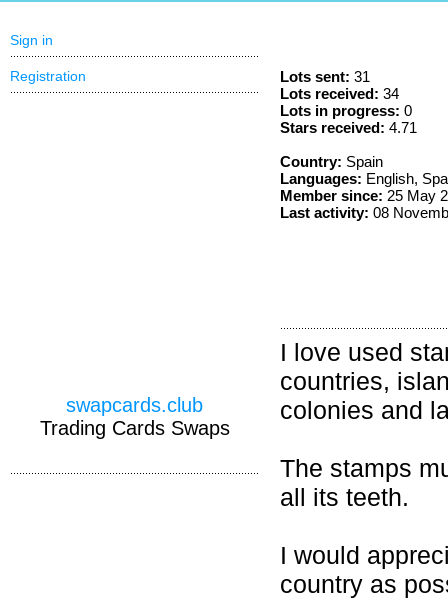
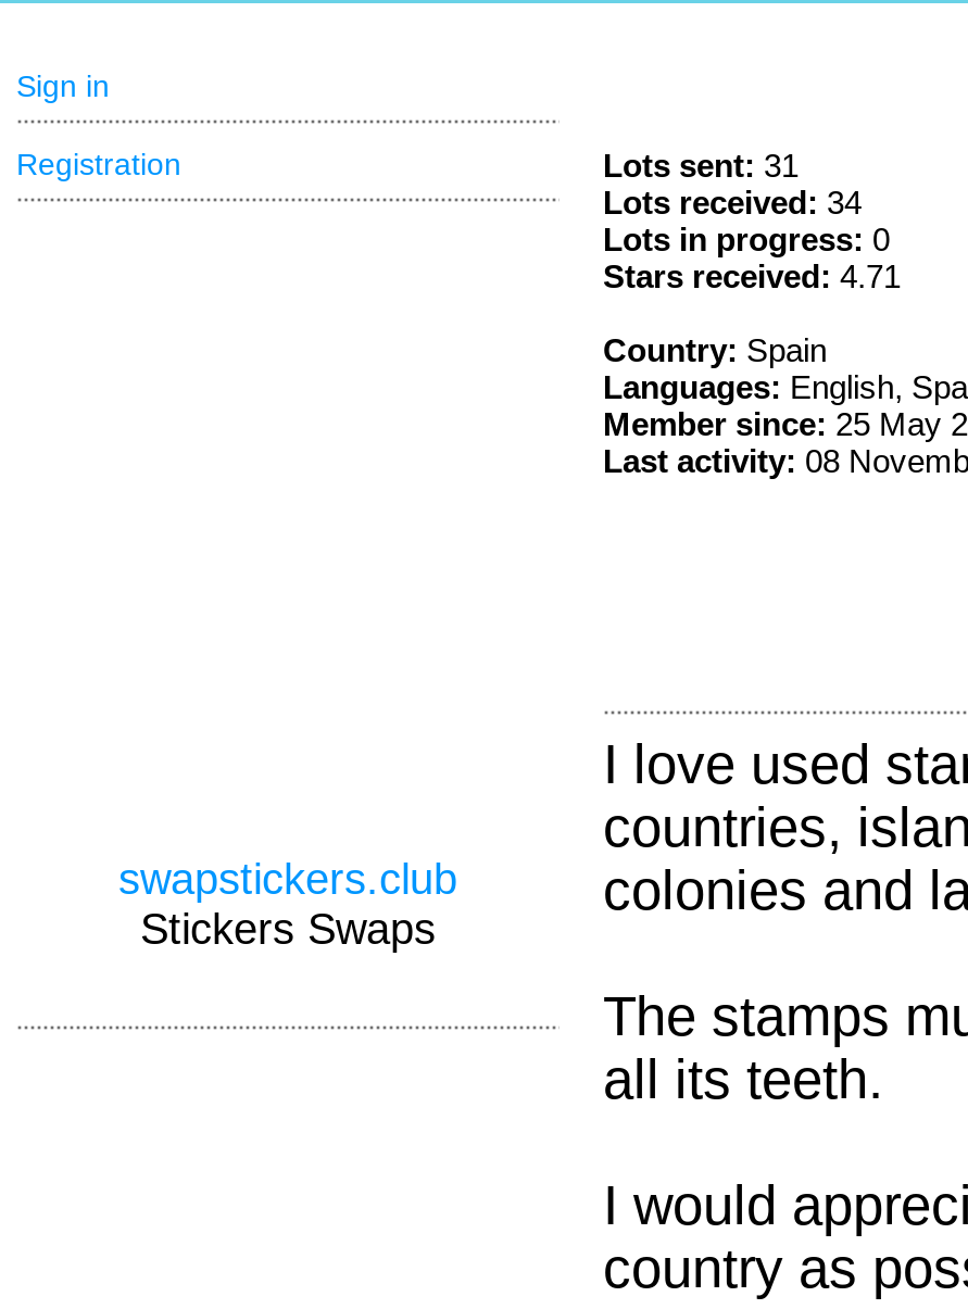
- swapcards.club
- Trading Cards Swaps
+ swapstickers.club
+ Stickers Swaps
